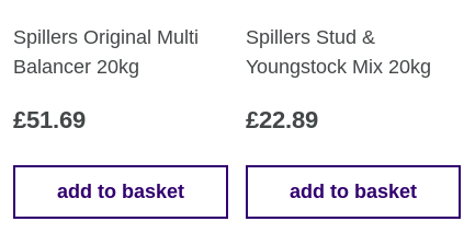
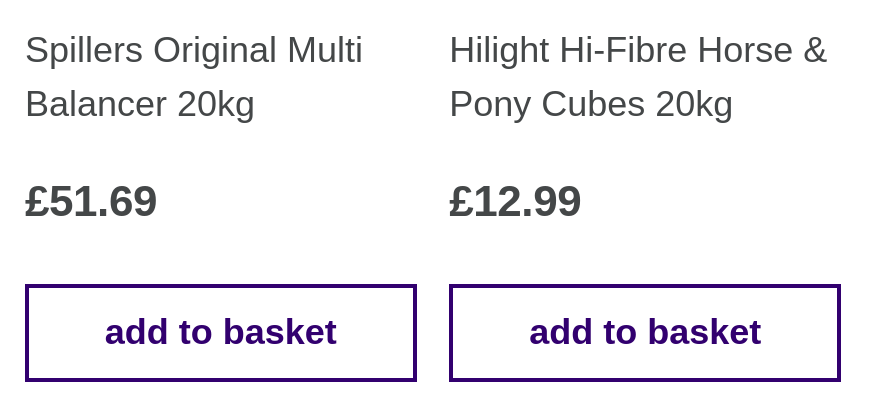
- Spillers Stud &
- Youngstock Mix 20kg
+ Hilight Hi-Fibre Horse &
+ Pony Cubes 20kg

- £22.89
+ £12.99
